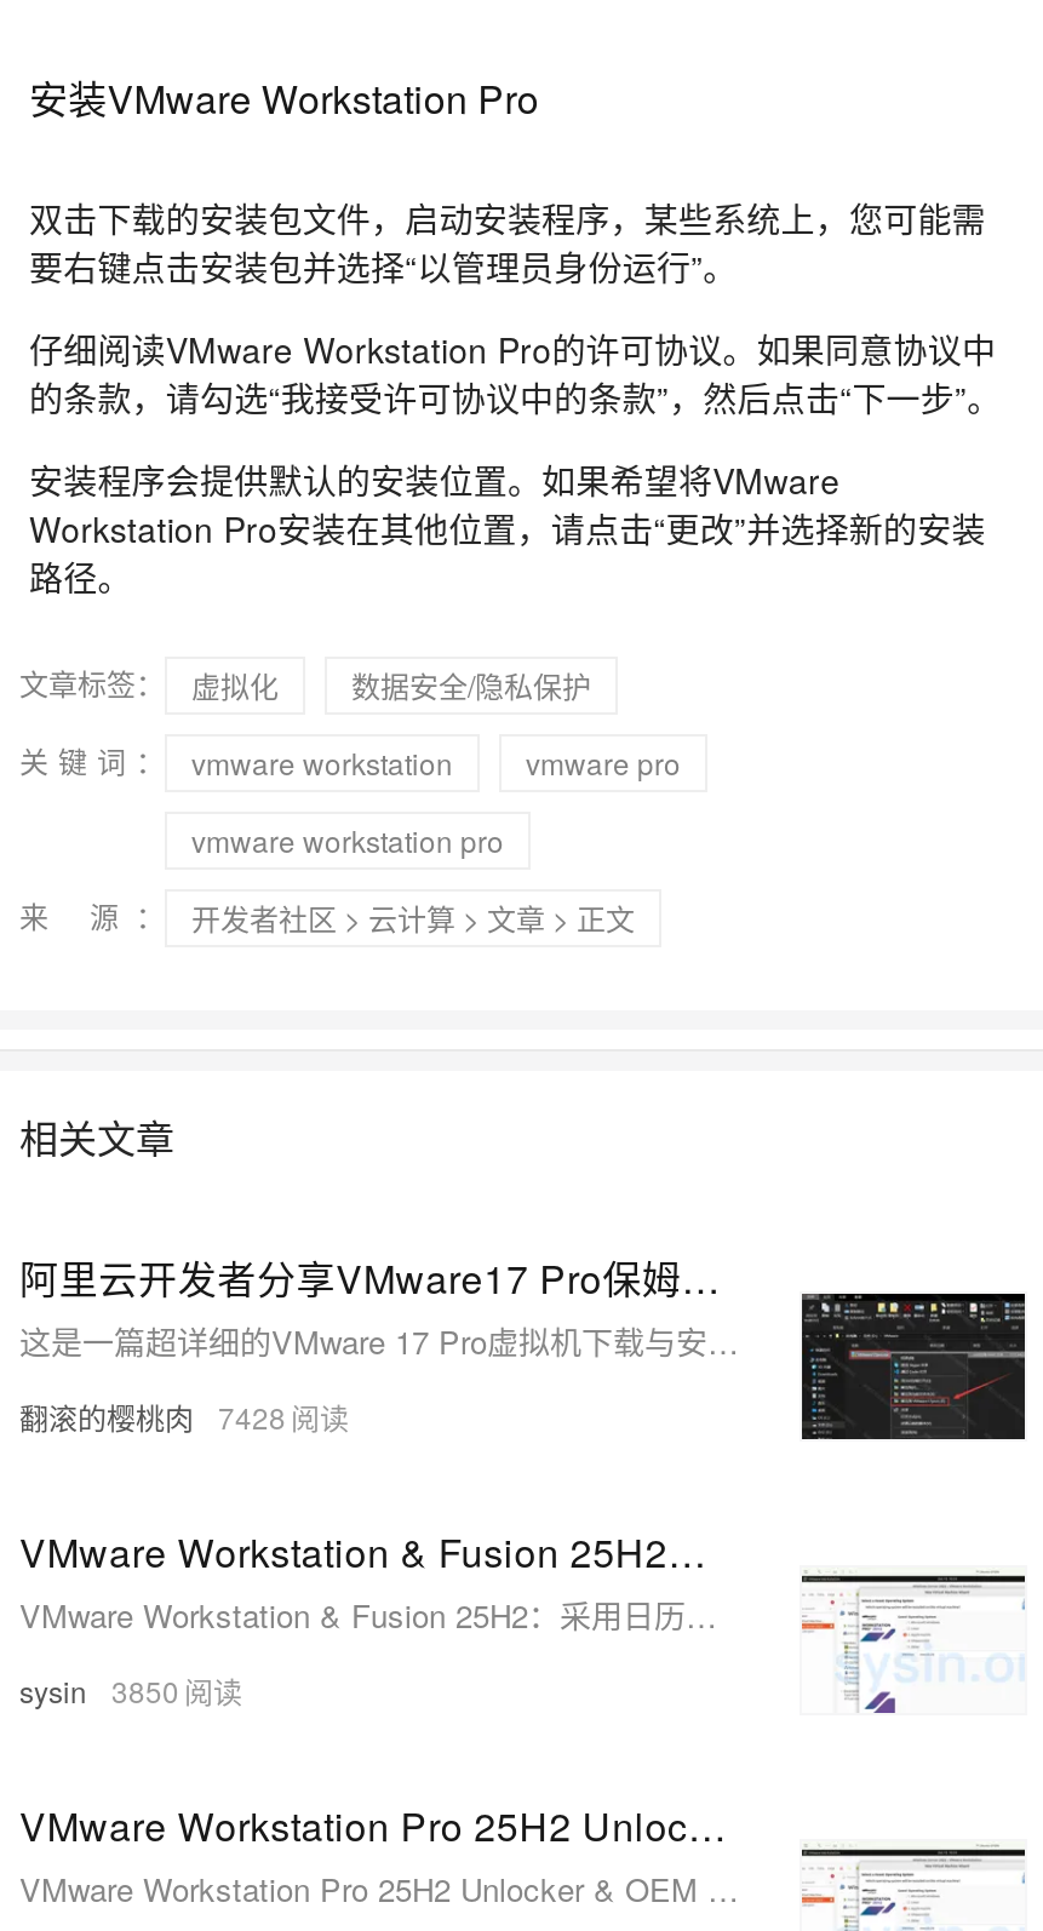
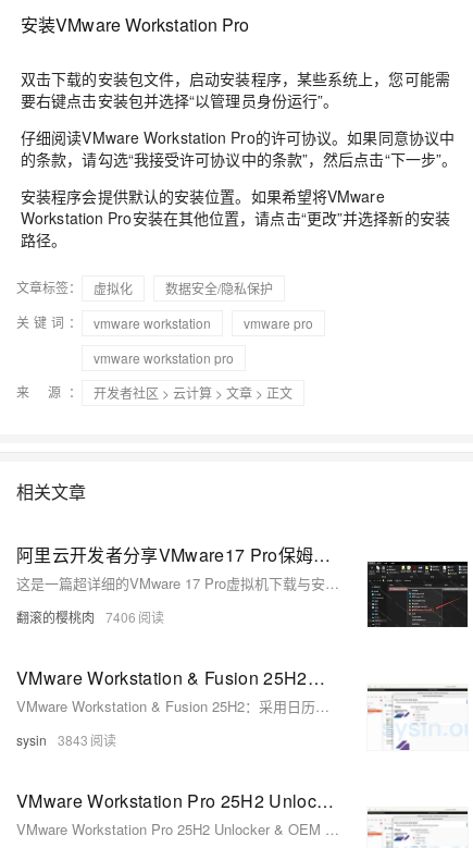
- 翻滚的樱桃肉 7428
+ 翻滚的樱桃肉 7406

- sysin 3850
+ sysin 3843
